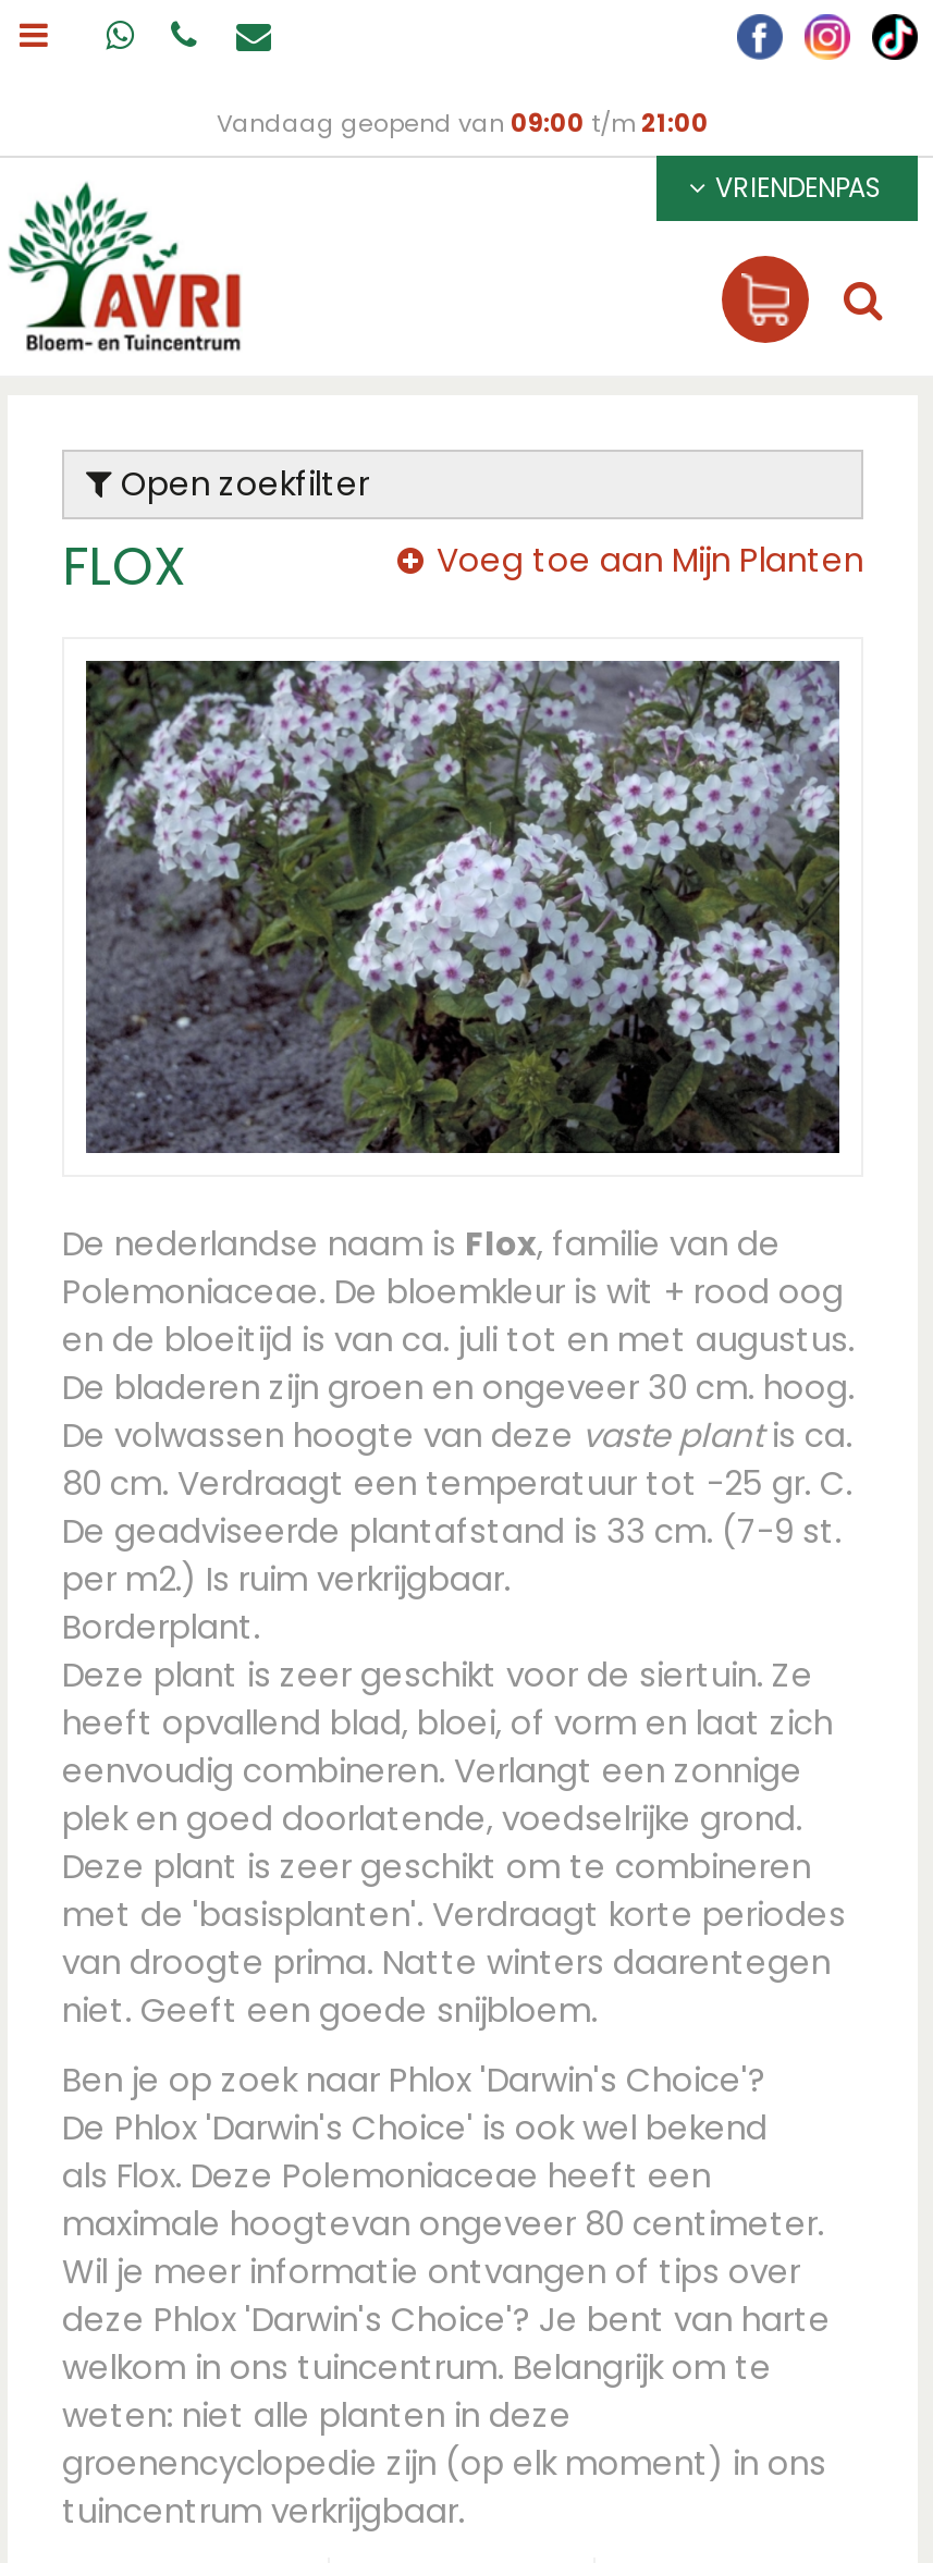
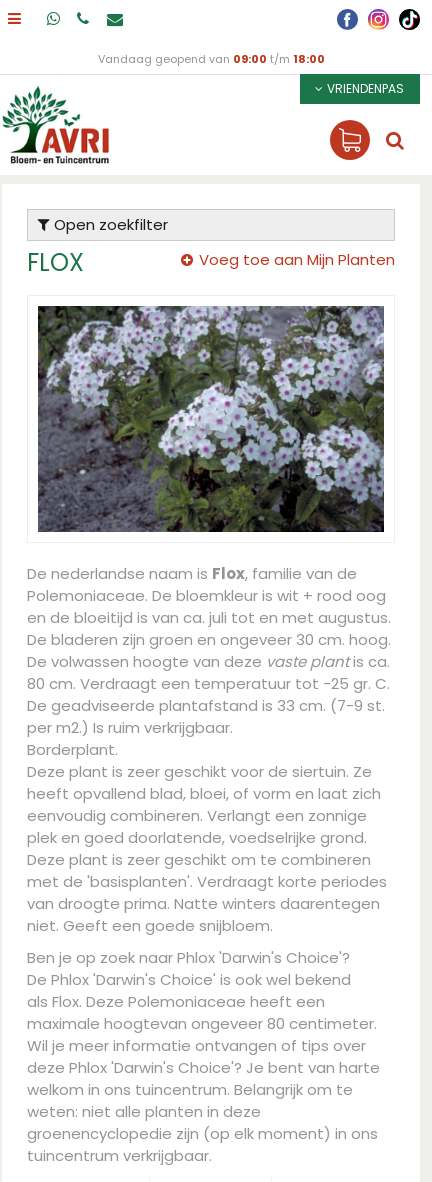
- Vandaag geopend van 09:00 t/m 21:00
+ Vandaag geopend van 09:00 t/m 18:00
